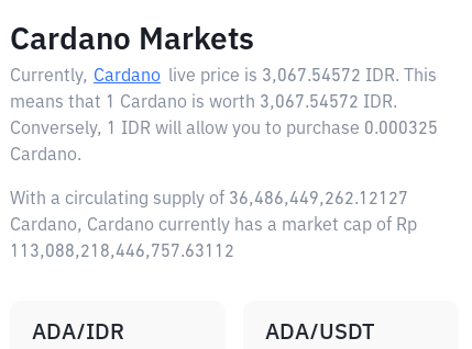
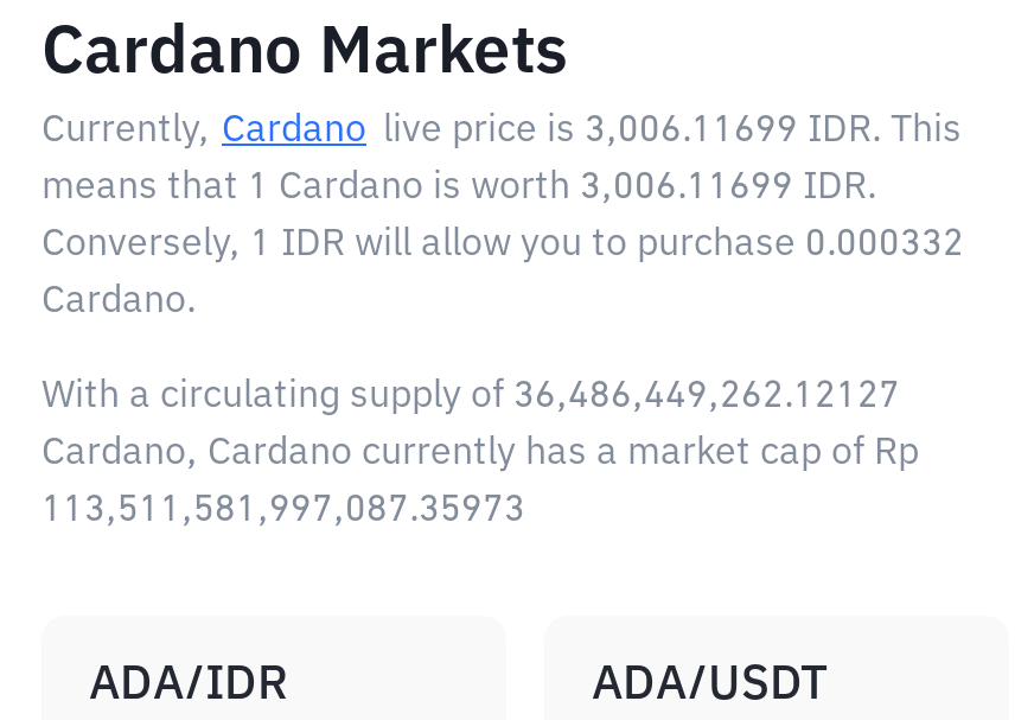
- Currently, Cardano live price is 3,067.54572 IDR. This
+ Currently, Cardano live price is 3,006.11699 IDR. This

- means that 1 Cardano is worth 3,067.54572 IDR.
+ means that 1 Cardano is worth 3,006.11699 IDR.

- Conversely, 1 IDR will allow you to purchase 0.000325
+ Conversely, 1 IDR will allow you to purchase 0.000332

- 113,088,218,446,757.63112
+ 113,511,581,997,087.35973
